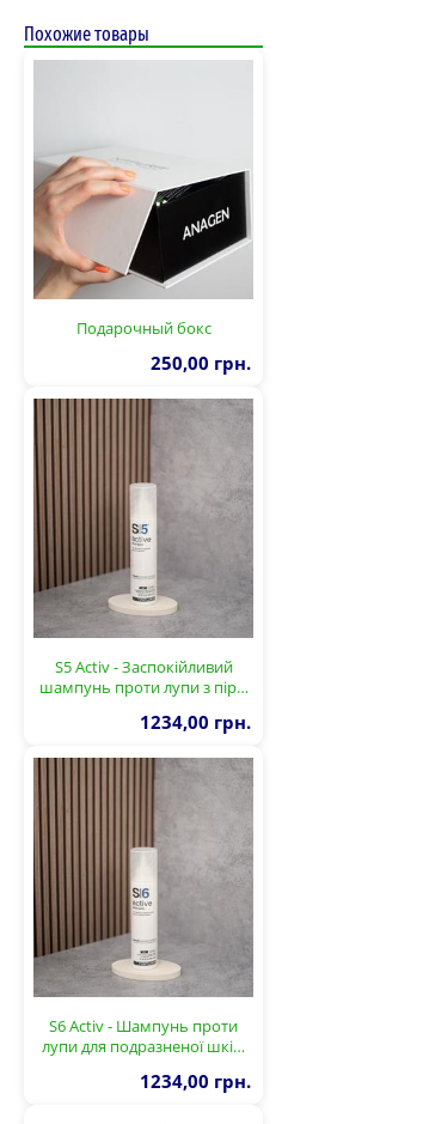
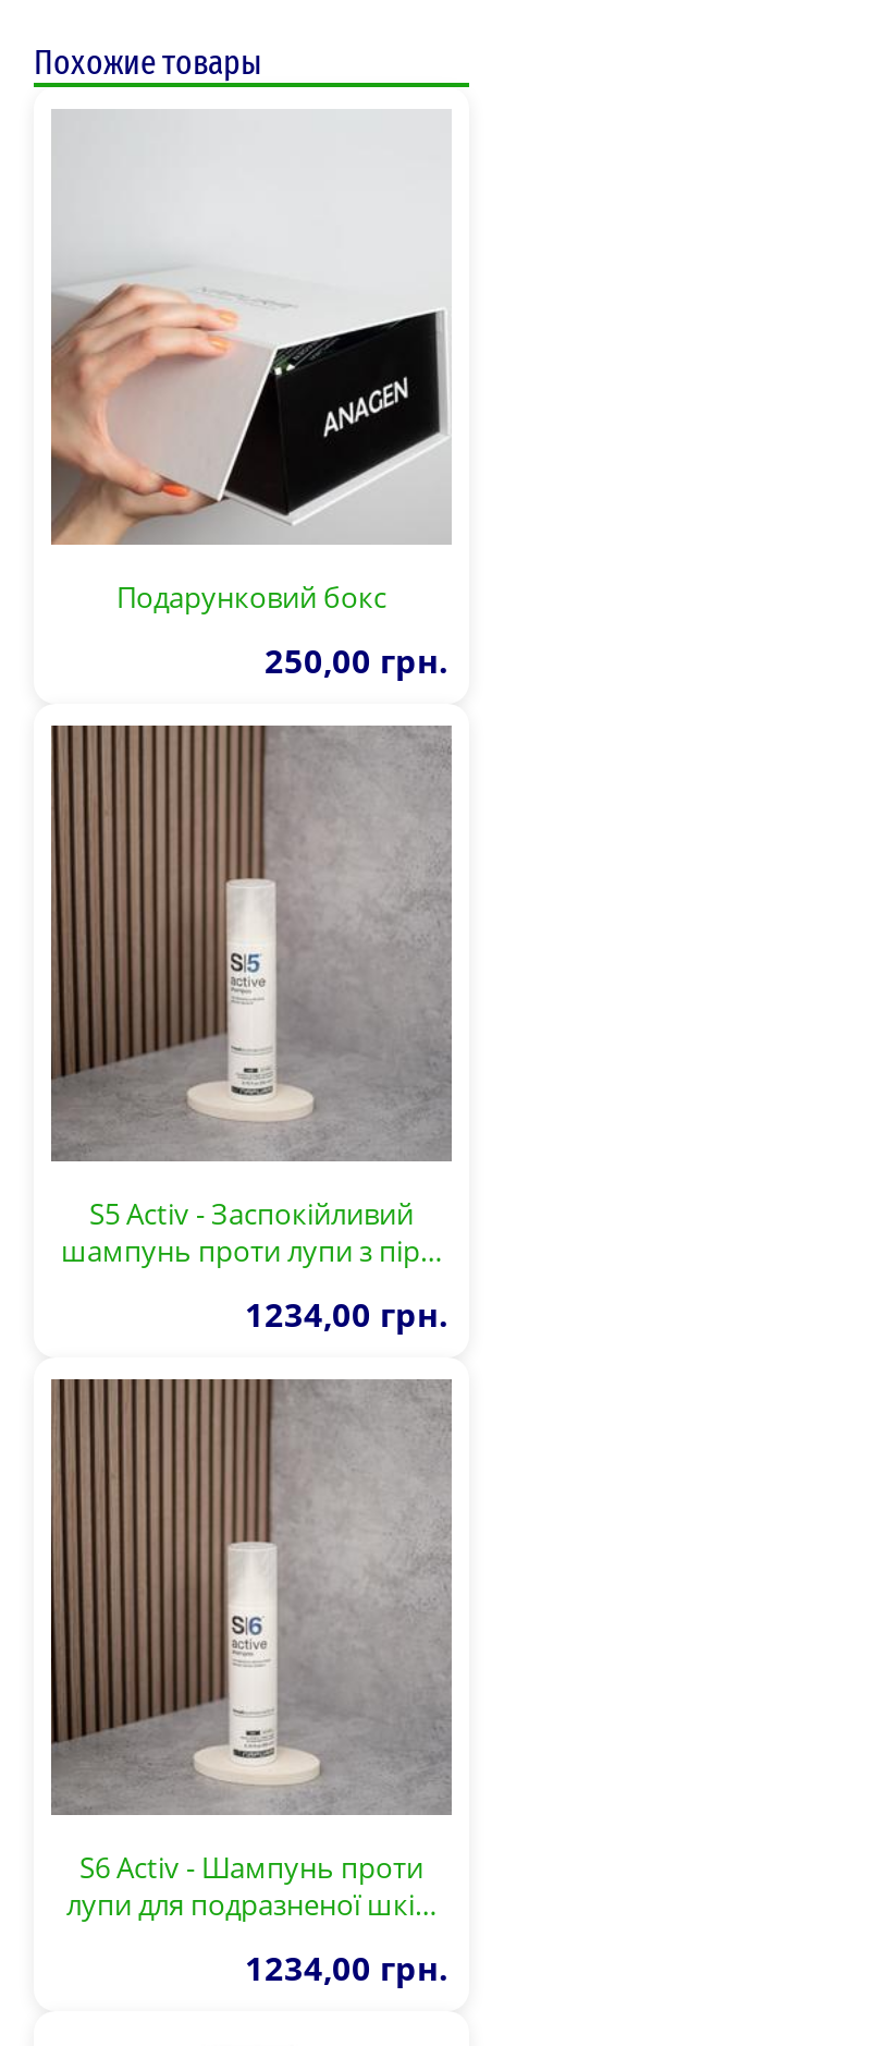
- Подарочный бокс
+ Подарунковий бокс
